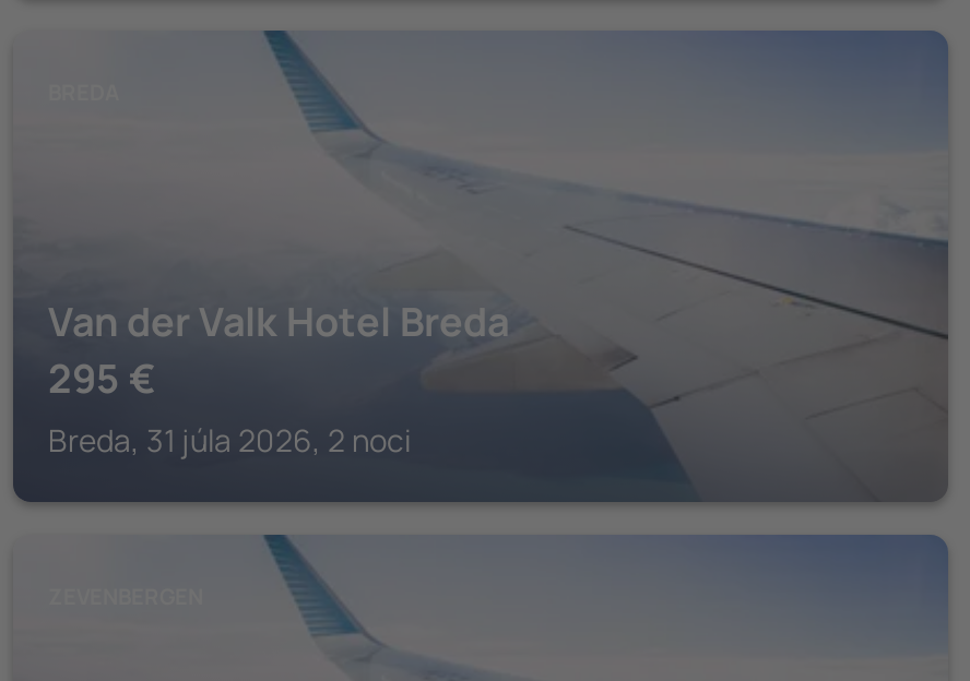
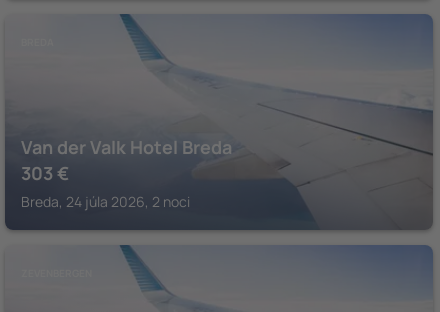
- 295 €
+ 303 €

- Breda, 31 júla 2026, 2 noci
+ Breda, 24 júla 2026, 2 noci
